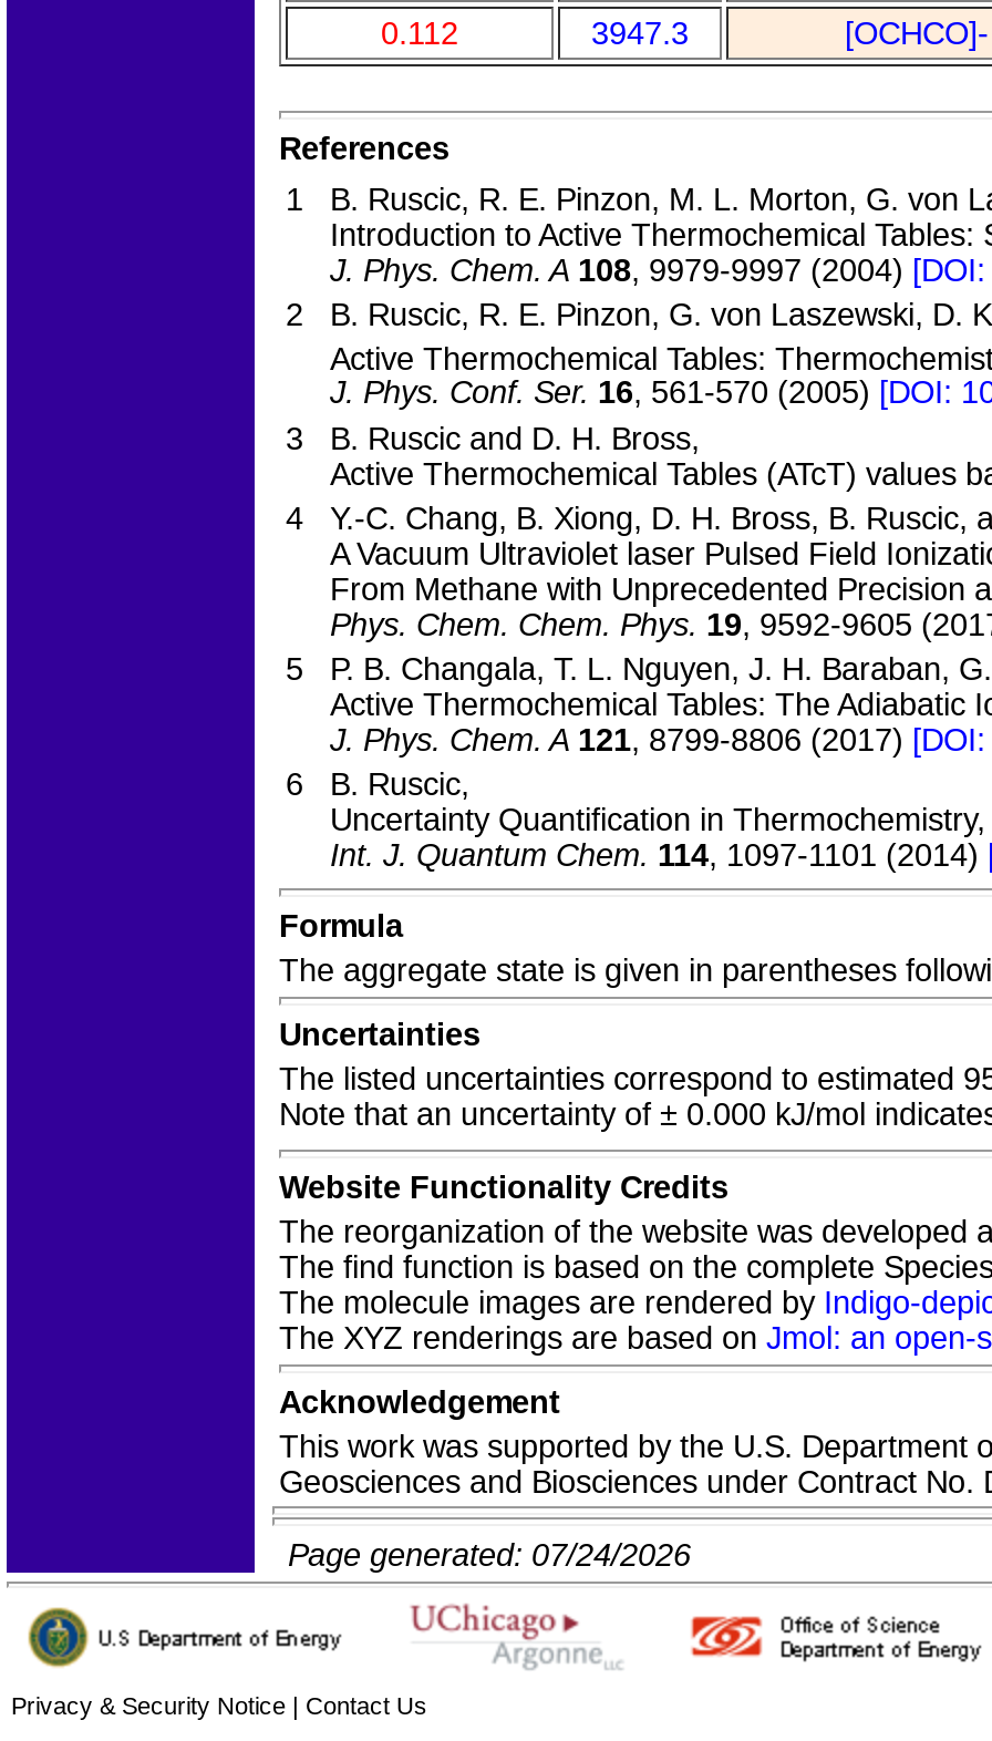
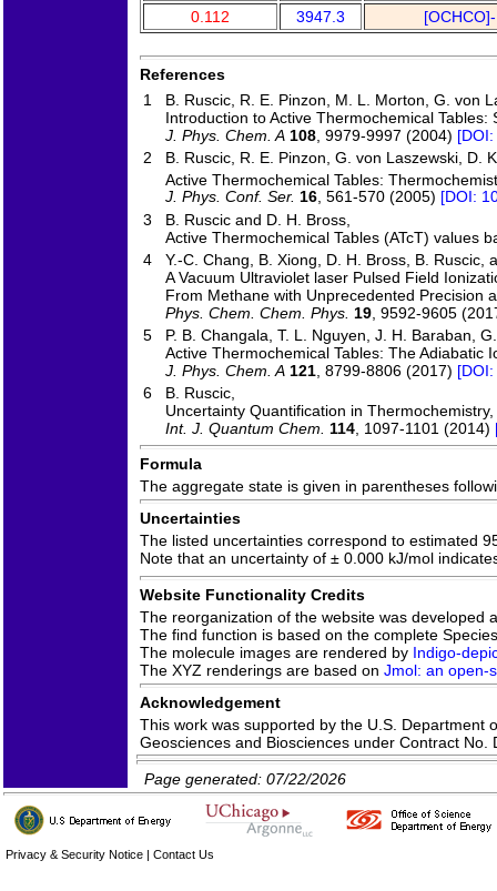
- Page generated: 07/24/2026
+ Page generated: 07/22/2026
